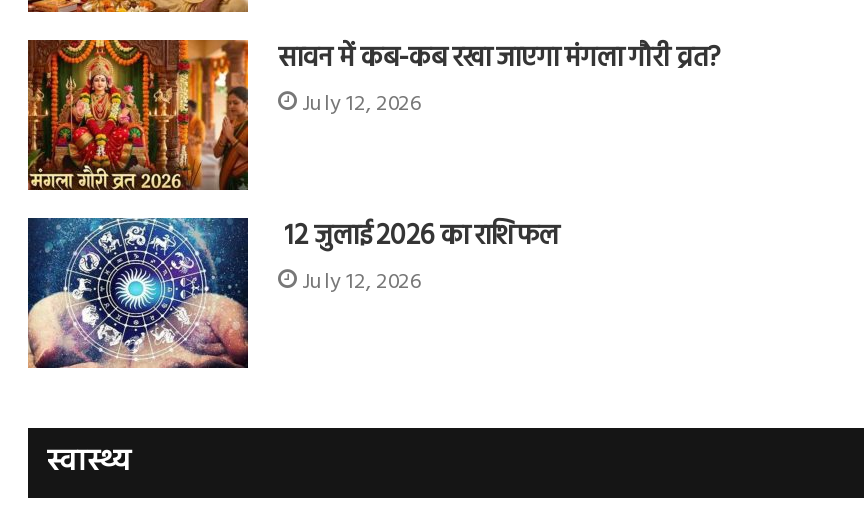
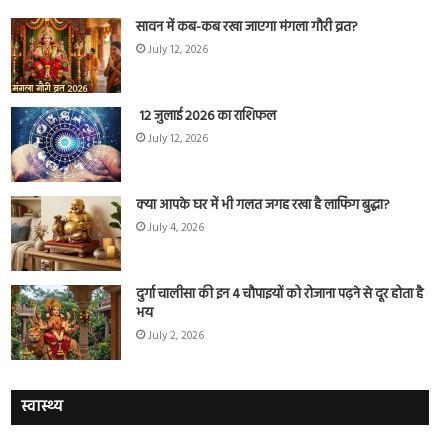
+ [image]

+ [image]
+ क्या आपके घर में भी गलत जगह रखा है लाफिंग बुद्धा?
+ July 4, 2026
+ दुर्गा चालीसा की इन 4 चौपाइयों को रोजाना पढ़ने से दूर होता है
+ भय
+ July 2, 2026
